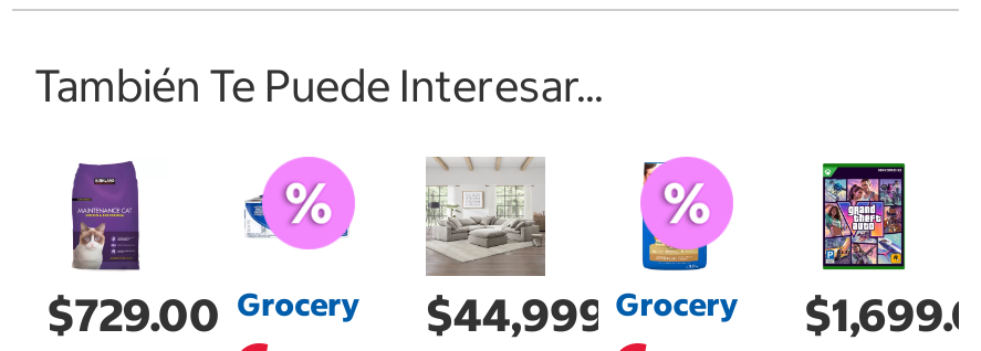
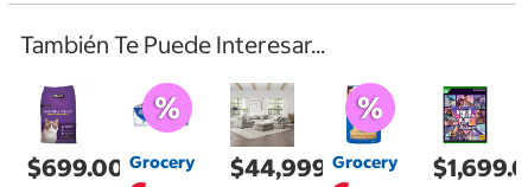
- $729.00
+ $699.00
